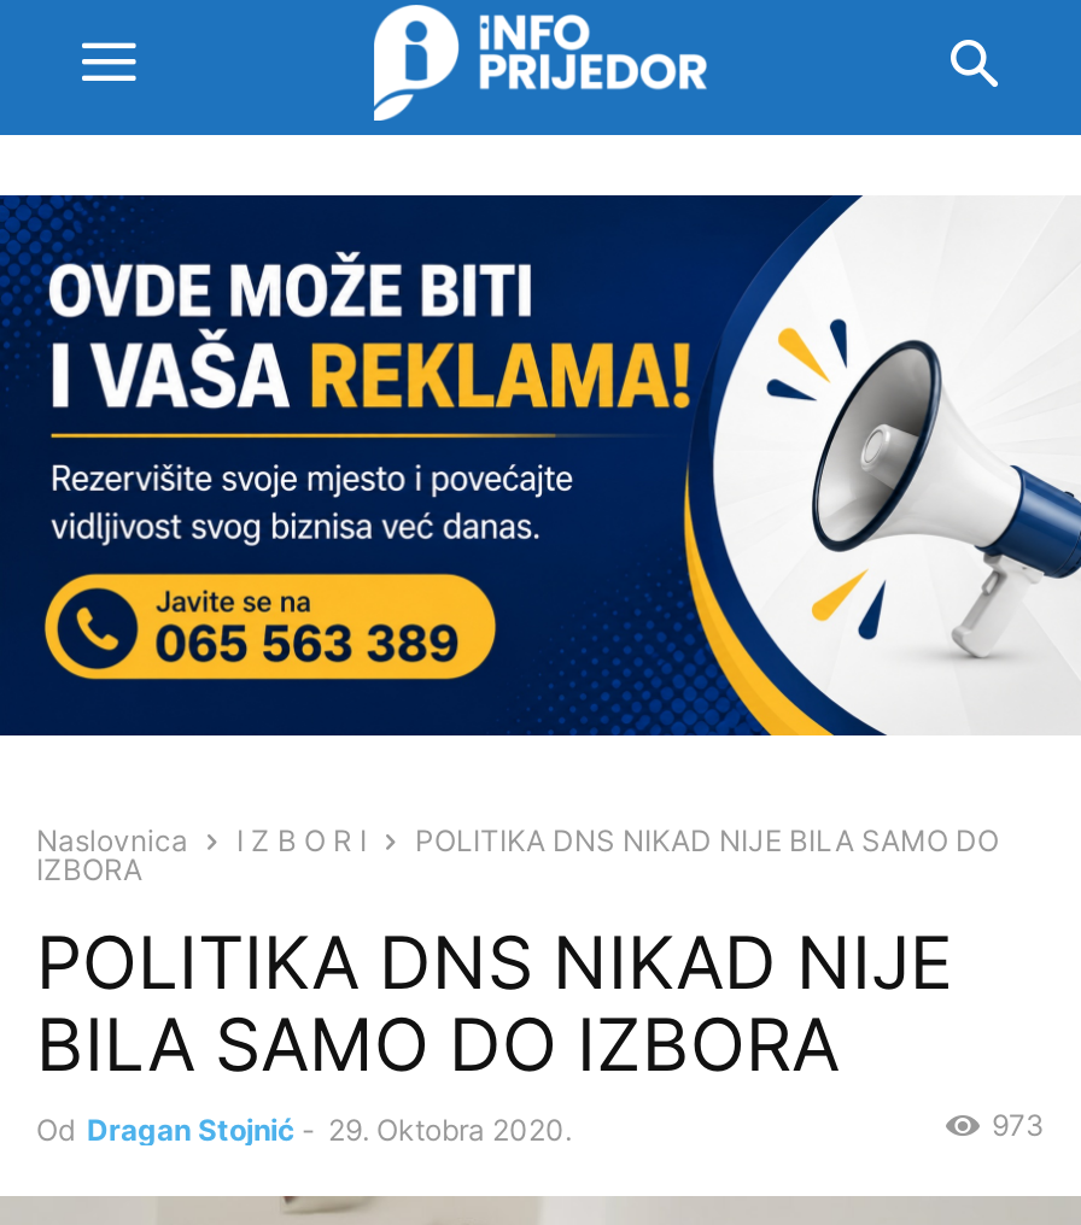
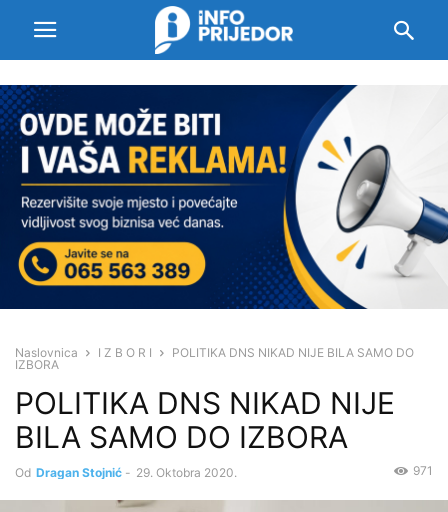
- 973
+ 971
